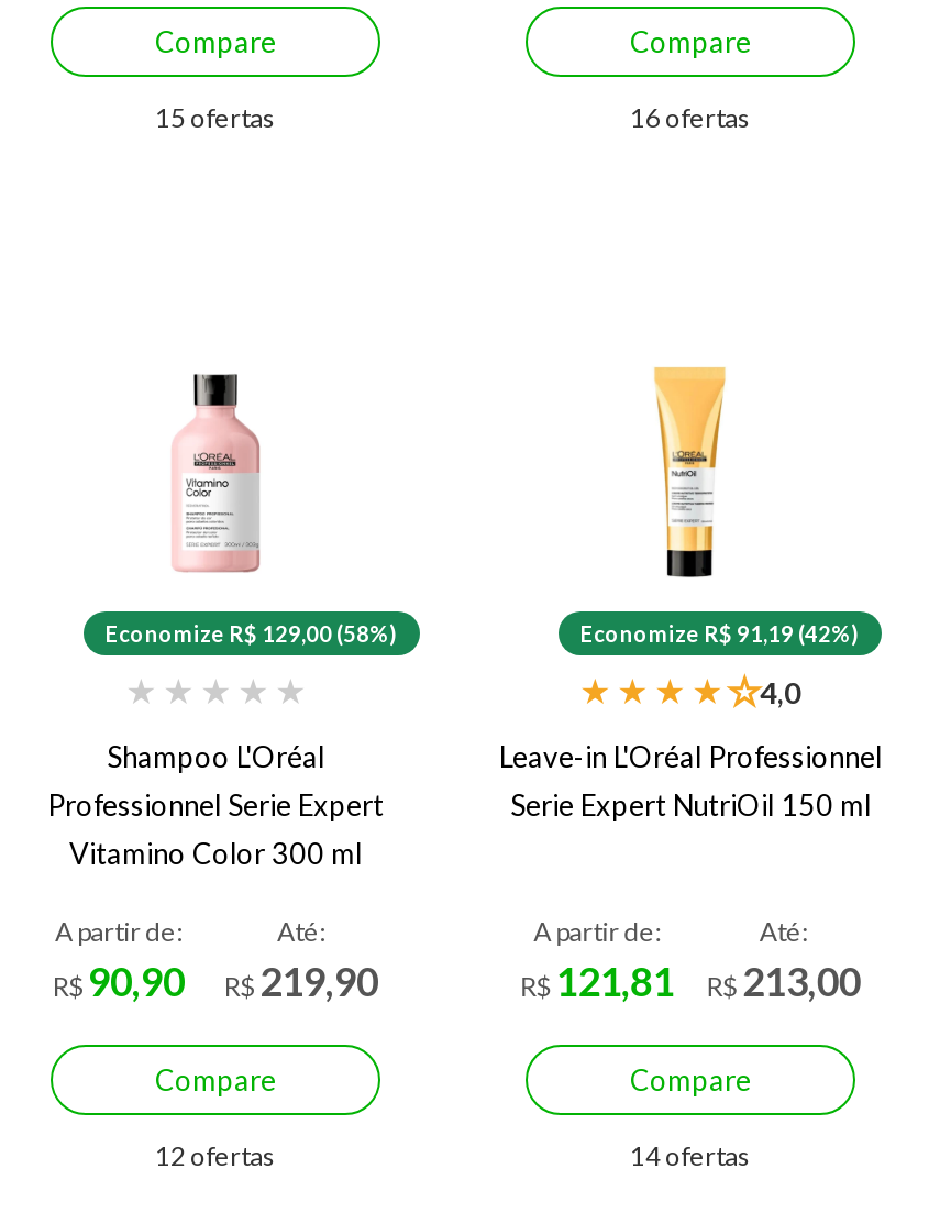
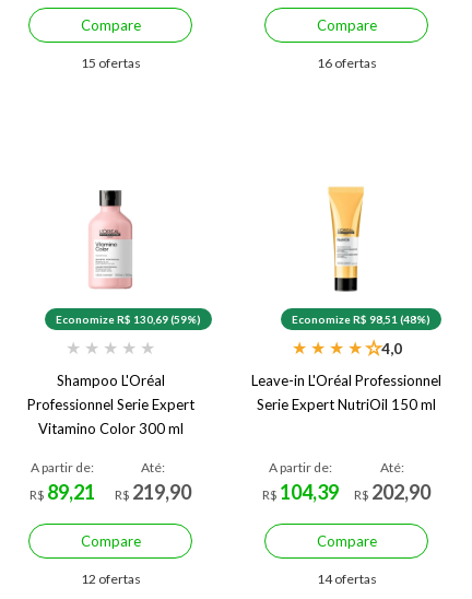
- Economize R$ 129,00 (58%)
+ Economize R$ 130,69 (59%)

- Economize R$ 91,19 (42%)
+ Economize R$ 98,51 (48%)

- R$90,90 R$219,90
+ R$89,21 R$219,90

- R$121,81
+ R$104,39

- R$213,00
+ R$202,90
